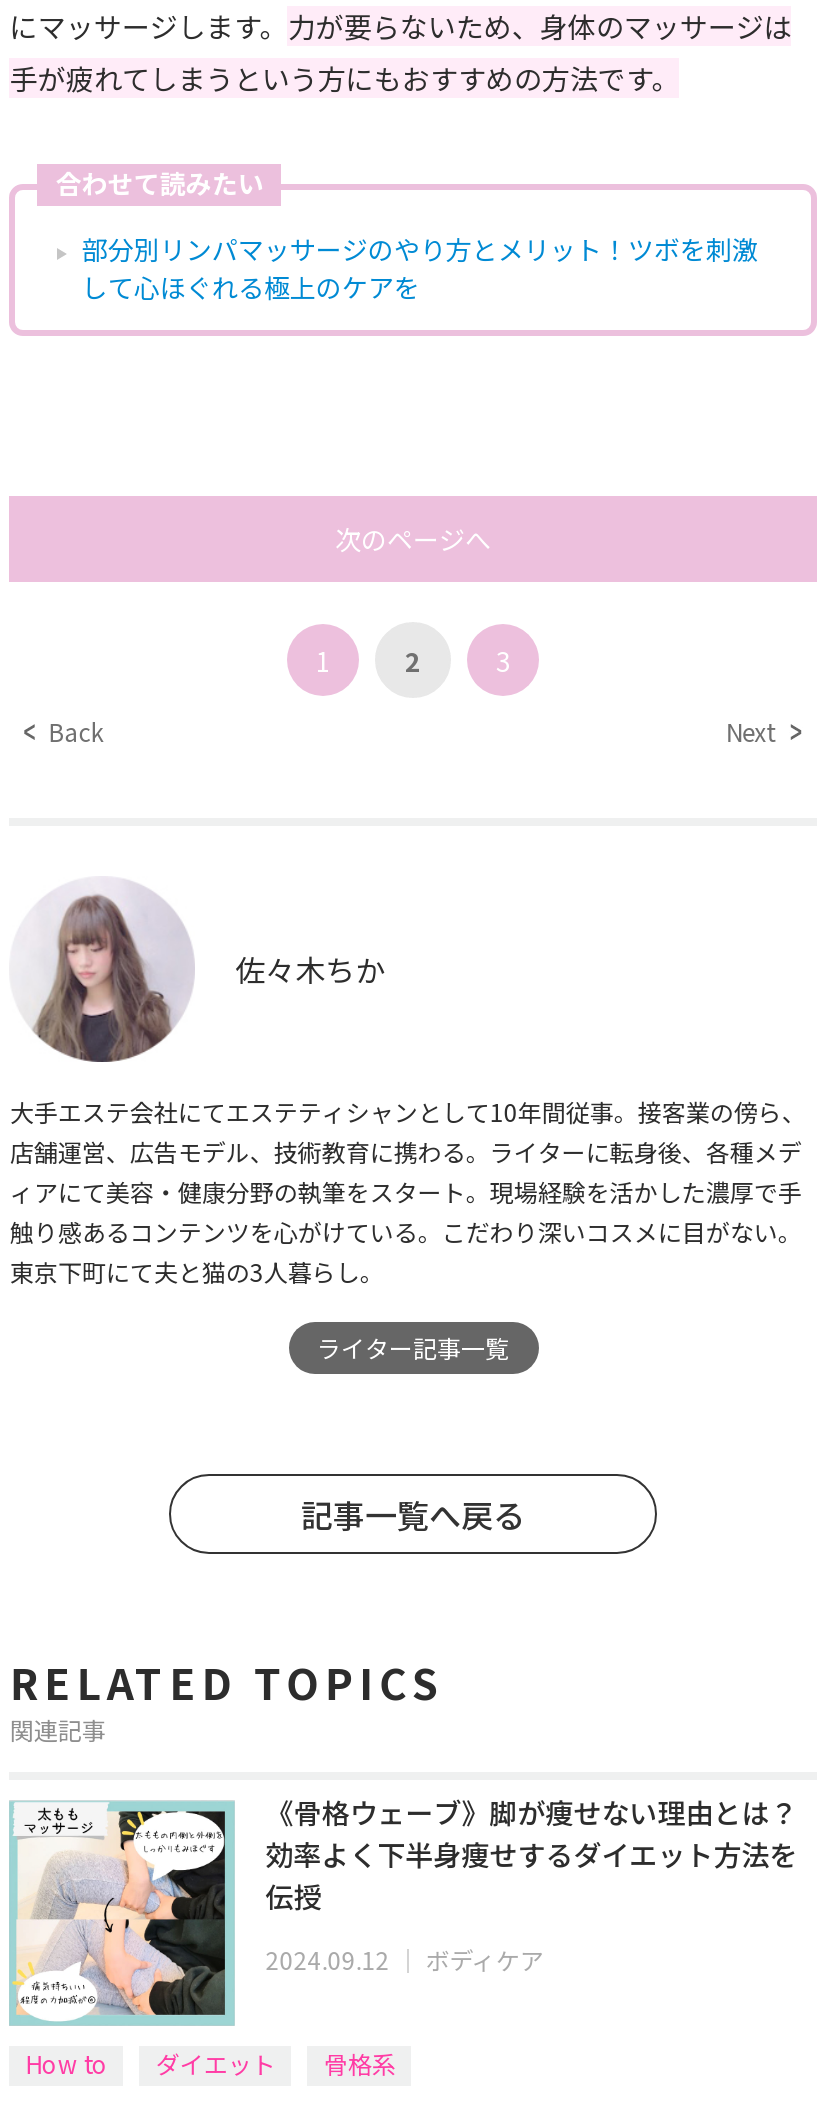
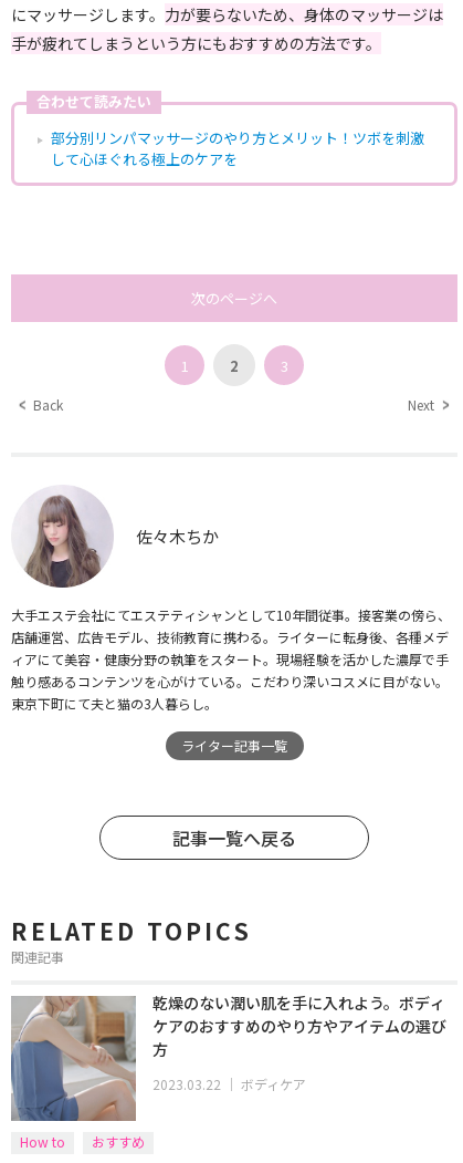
- [image]
- ダイエット
- 骨格系
+ [image]
+ おすすめ

- 《骨格ウェーブ》脚が痩せない理由とは？
- 効率よく下半身痩せするダイエット方法を
- 伝授
+ 乾燥のない潤い肌を手に入れよう。ボディ
+ ケアのおすすめのやり方やアイテムの選び
+ 方

- 2024.09.12｜ボディケア
+ 2023.03.22｜ボディケア
